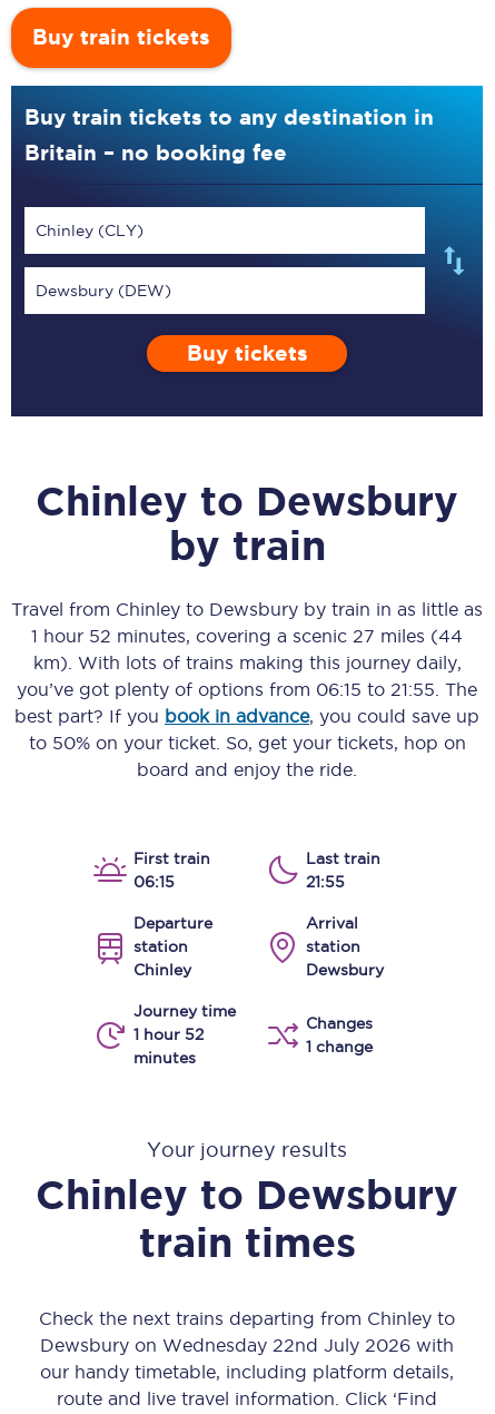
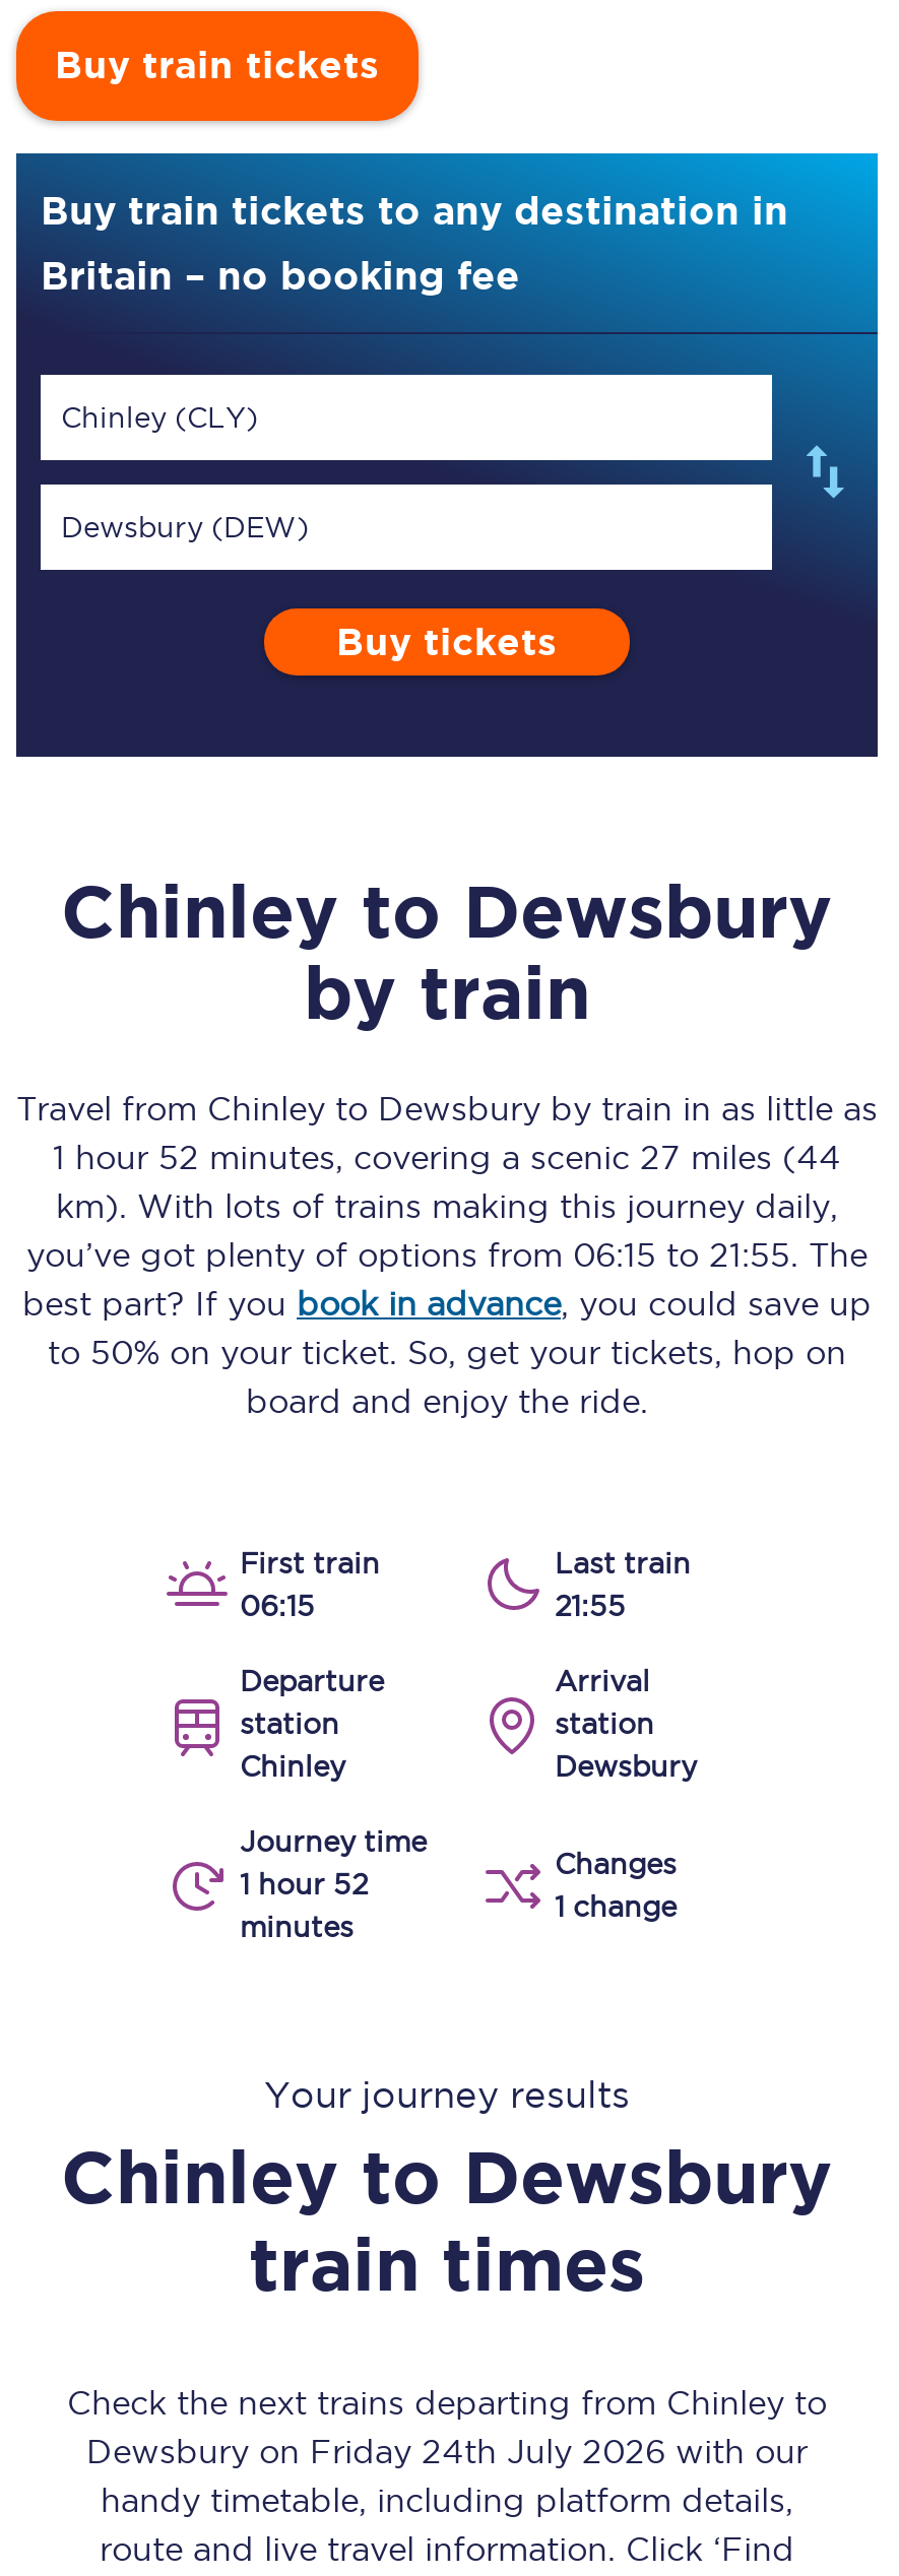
- Dewsbury on Wednesday 22nd July 2026 with
- our handy timetable, including platform details,
+ Dewsbury on Friday 24th July 2026 with our
+ handy timetable, including platform details,
